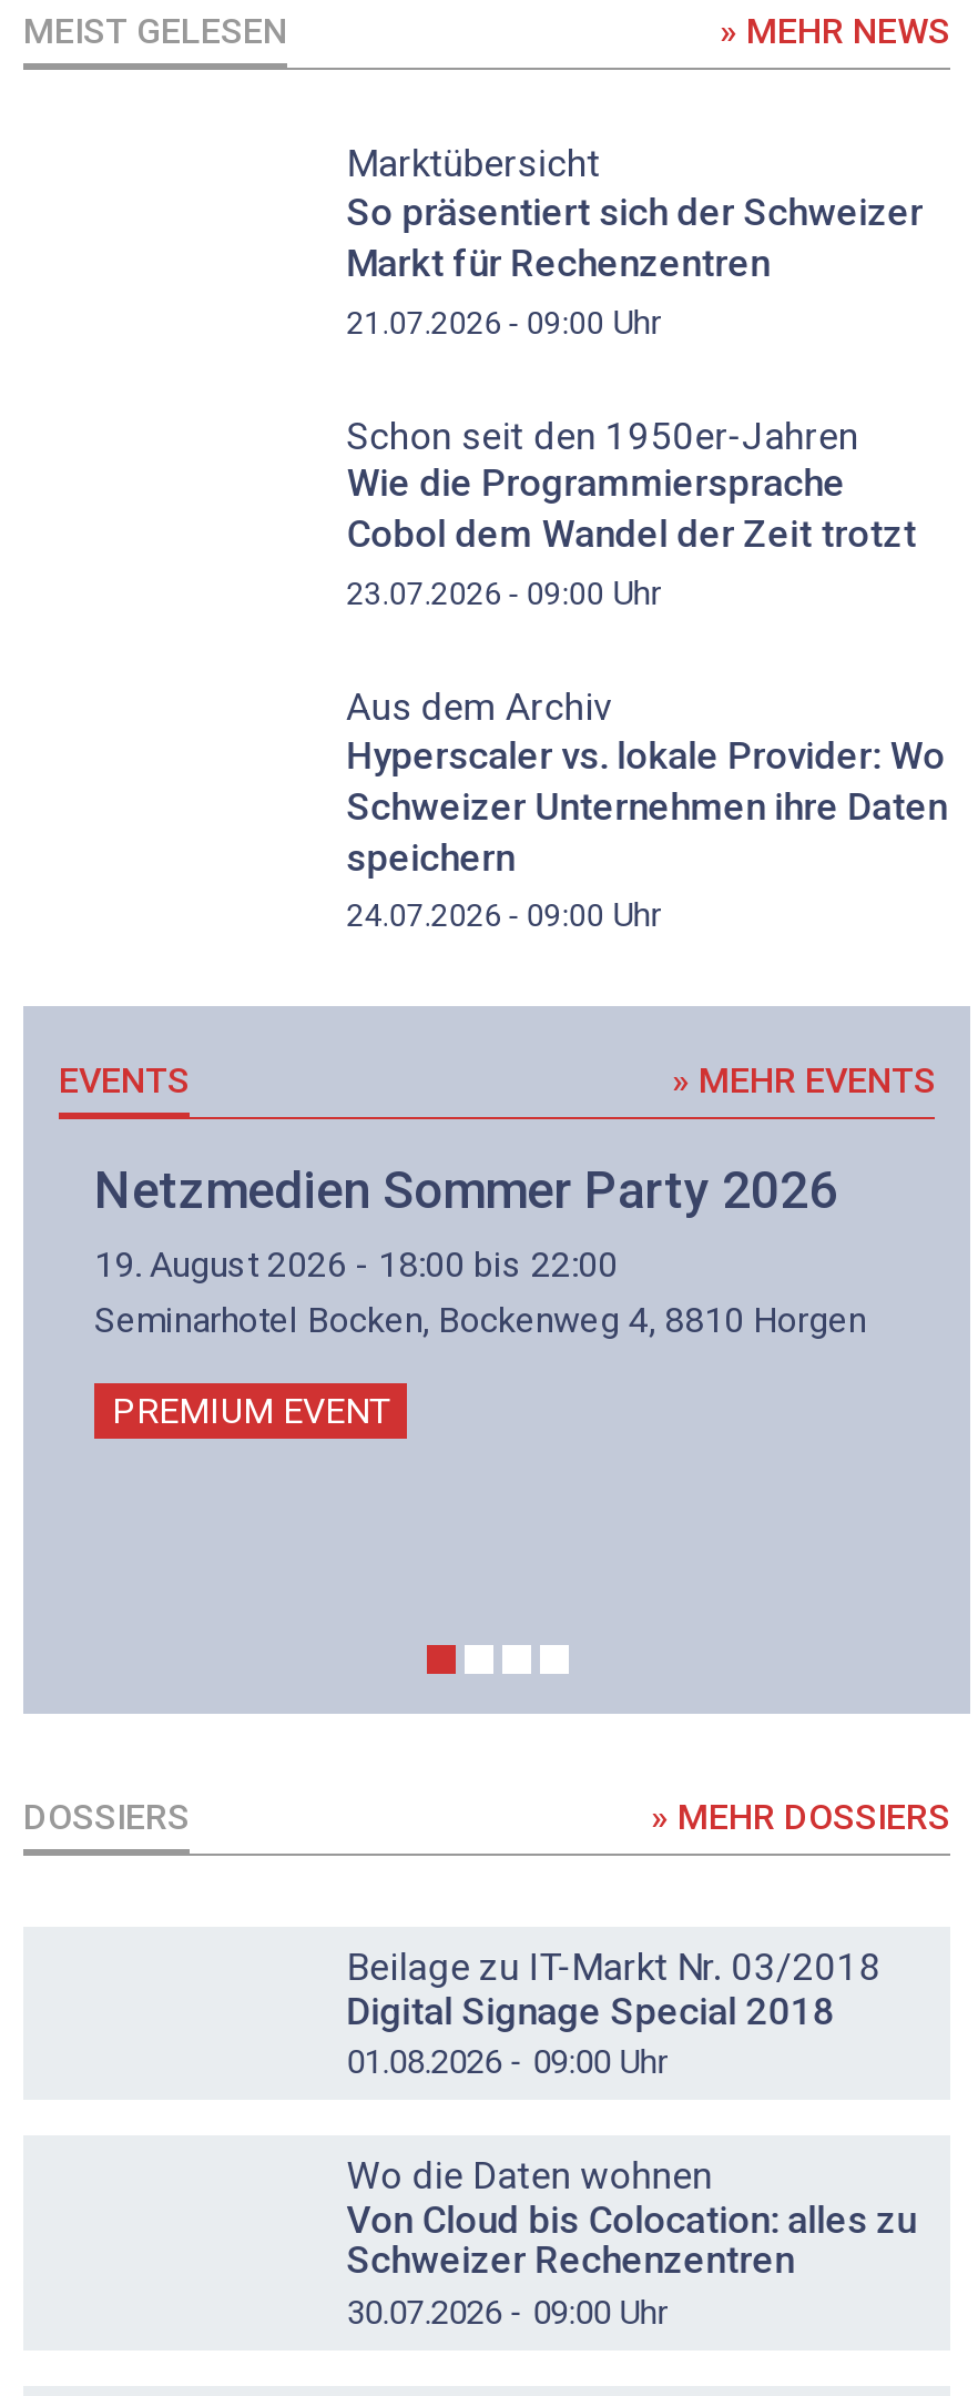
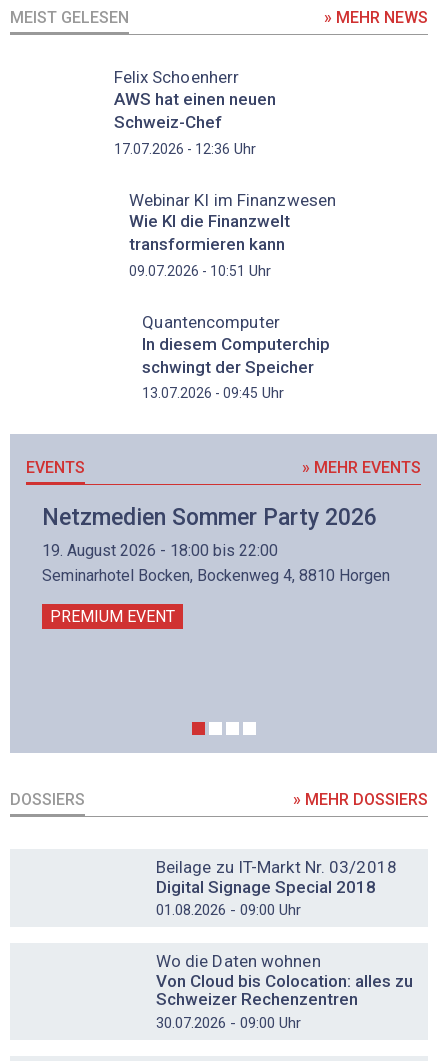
- Marktübersicht
- So präsentiert sich der Schweizer
- Markt für Rechenzentren
- 21.07.2026 - 09:00 Uhr
+ Felix Schoenherr
+ AWS hat einen neuen
+ Schweiz-Chef
+ 17.07.2026 - 12:36 Uhr

- Schon seit den 1950er-Jahren
- Wie die Programmiersprache
- Cobol dem Wandel der Zeit trotzt
- 23.07.2026 - 09:00 Uhr
+ Webinar KI im Finanzwesen
+ Wie KI die Finanzwelt
+ transformieren kann
+ 09.07.2026 - 10:51 Uhr

- Aus dem Archiv
- Hyperscaler vs. lokale Provider: Wo
- Schweizer Unternehmen ihre Daten
- speichern
- 24.07.2026 - 09:00 Uhr
+ Quantencomputer
+ In diesem Computerchip
+ schwingt der Speicher
+ 13.07.2026 - 09:45 Uhr
